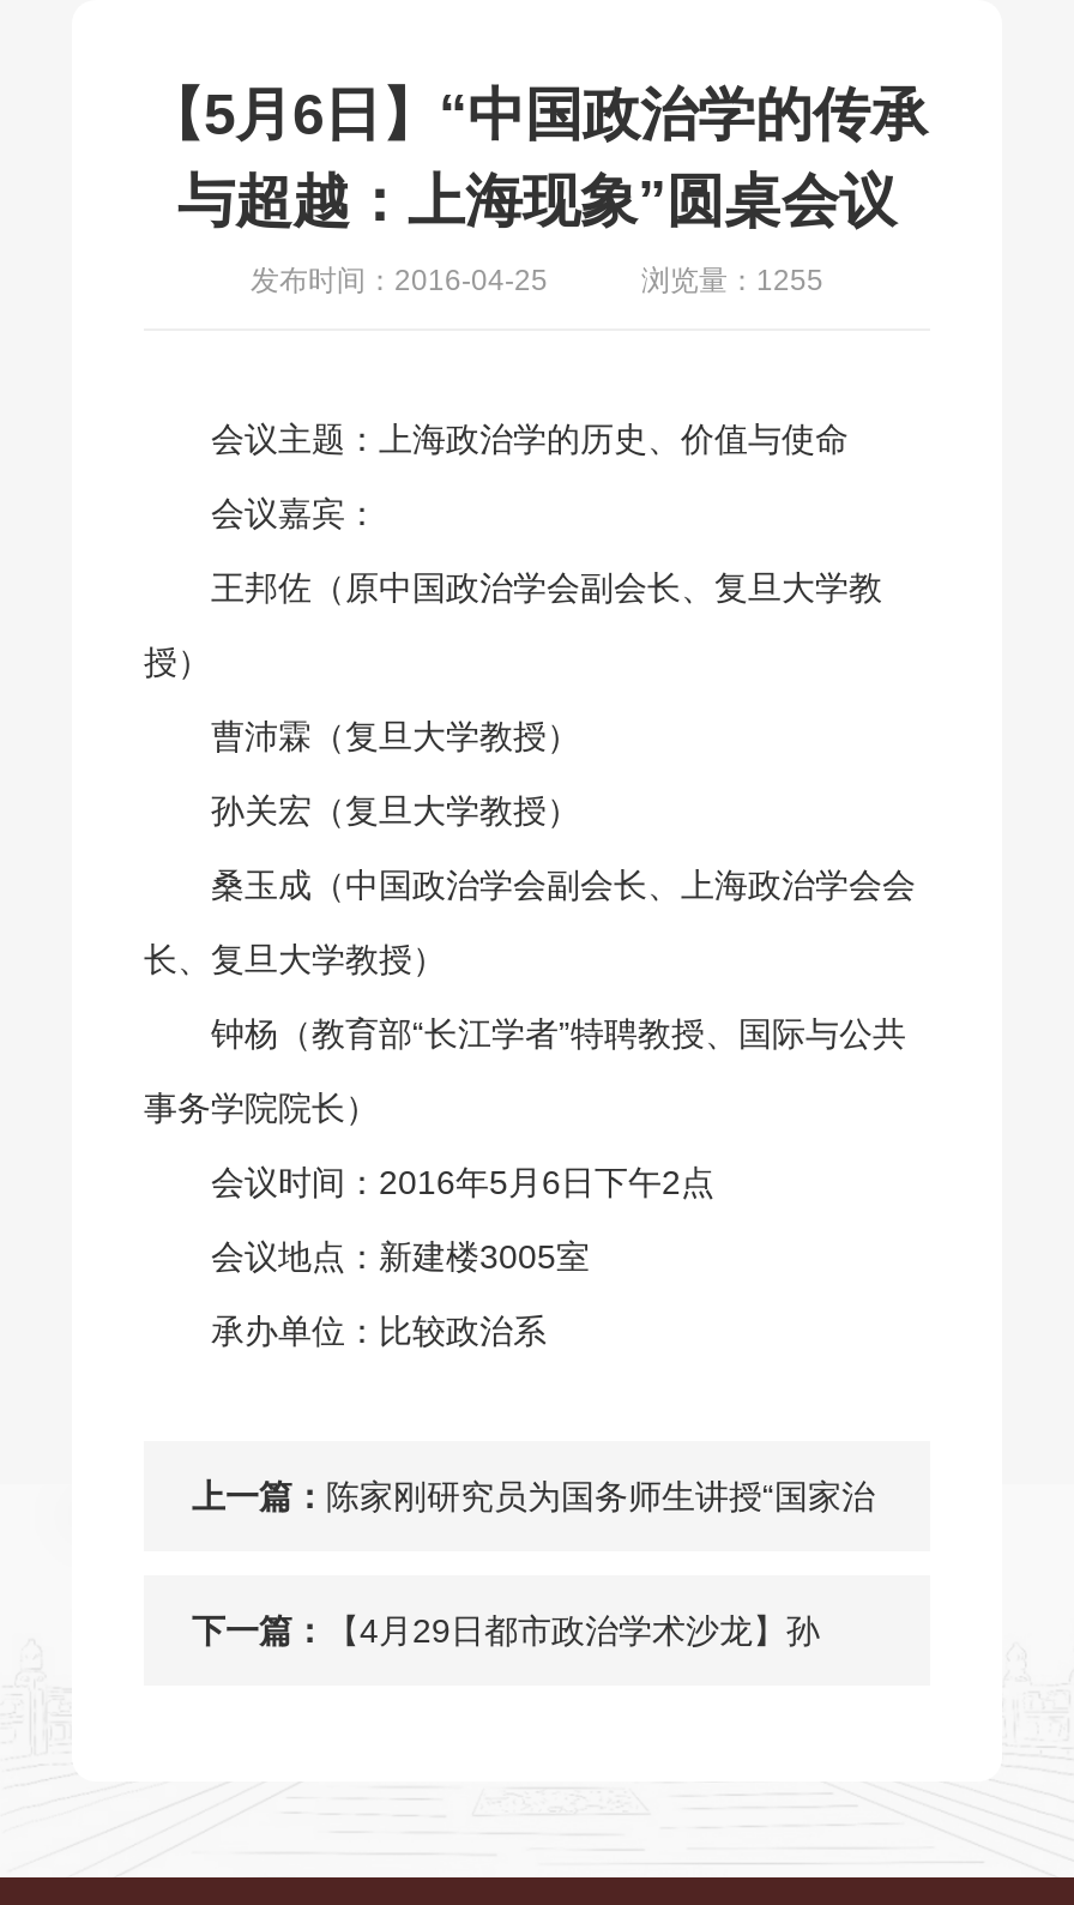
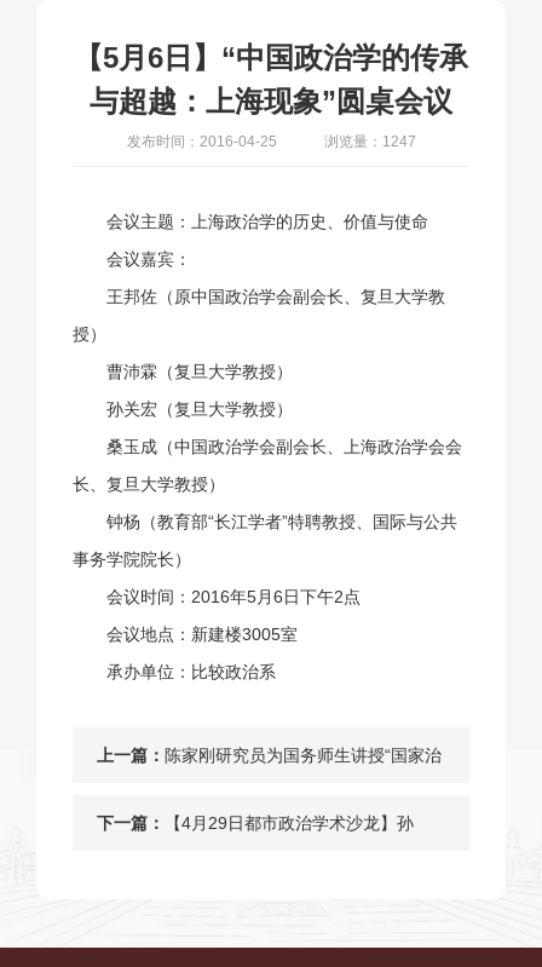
- 浏览量：1255
+ 浏览量：1247
